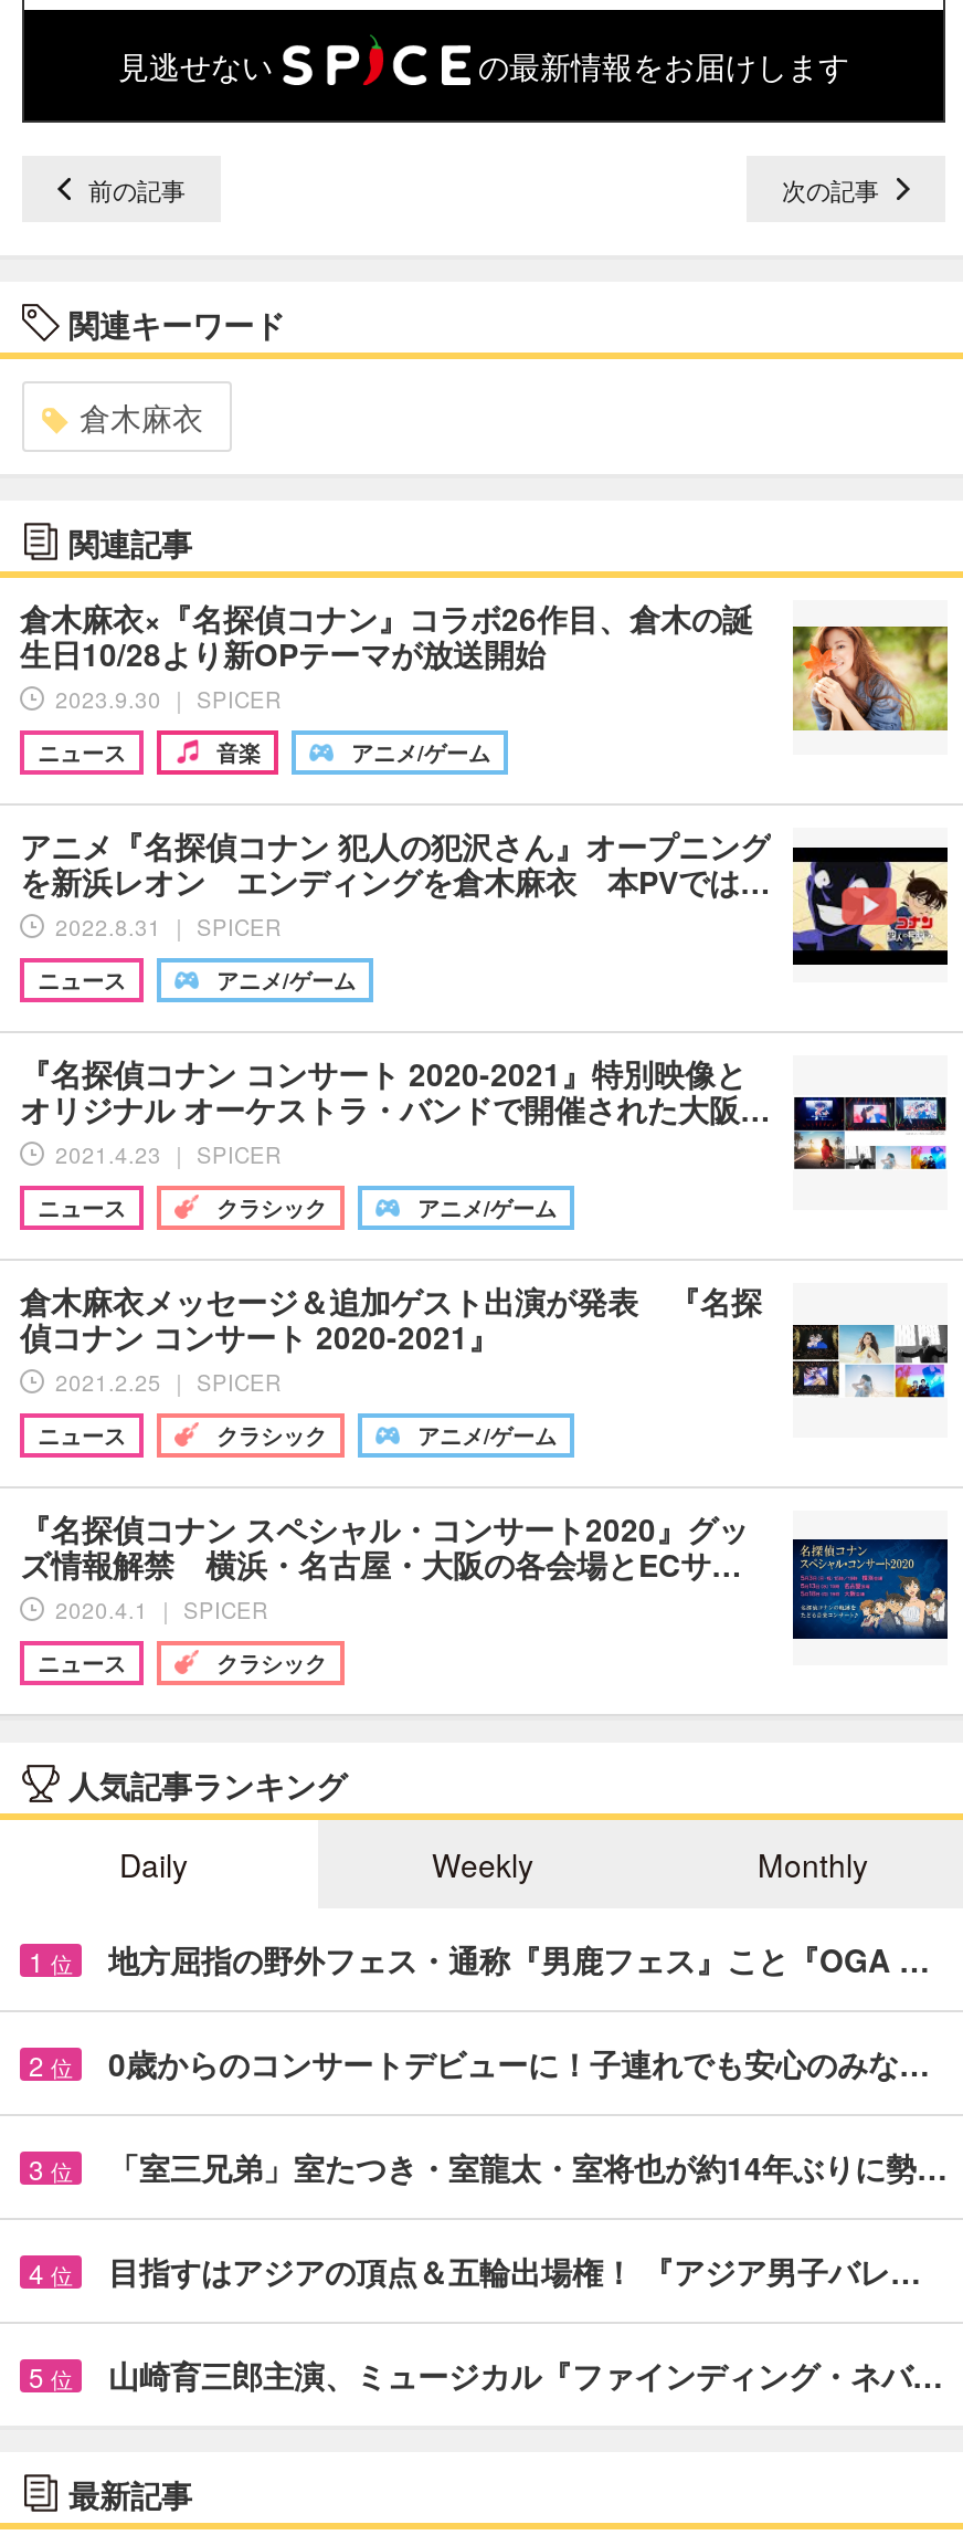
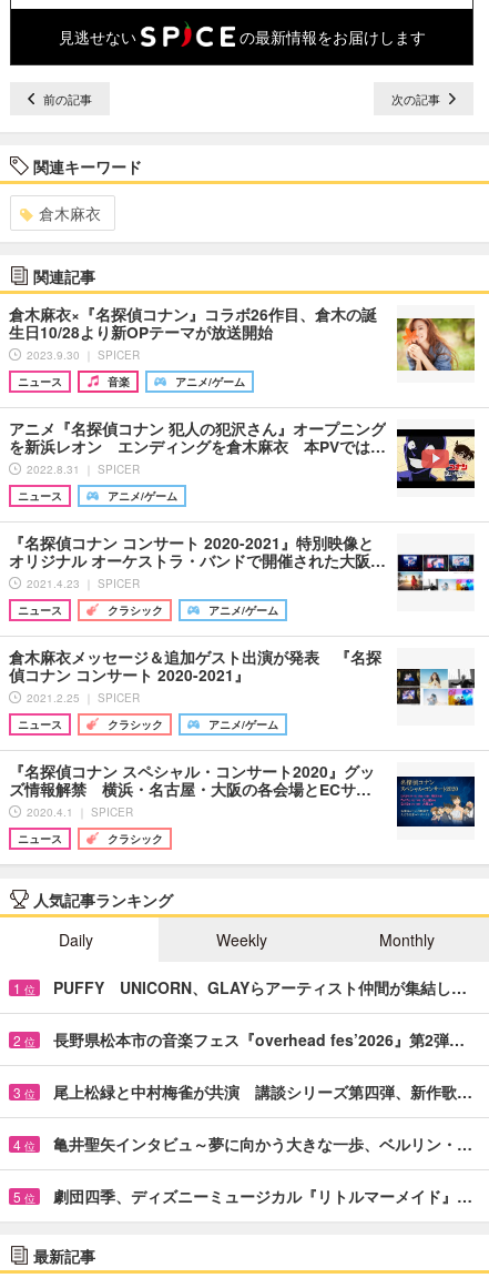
- 地方屈指の野外フェス・通称『男鹿フェス』こと『OGA …
+ PUFFY UNICORN、GLAYらアーティスト仲間が集結し…

- 0歳からのコンサートデビューに！子連れでも安心のみな…
+ 長野県松本市の音楽フェス『overhead fes’2026』第2弾…

- 「室三兄弟」室たつき・室龍太・室将也が約14年ぶりに勢…
+ 尾上松緑と中村梅雀が共演 講談シリーズ第四弾、新作歌…

- 目指すはアジアの頂点＆五輪出場権！ 『アジア男子バレ…
+ 亀井聖矢インタビュ～夢に向かう大きな一歩、ベルリン・…

- 山崎育三郎主演、ミュージカル『ファインディング・ネバ…
+ 劇団四季、ディズニーミュージカル『リトルマーメイド』…
